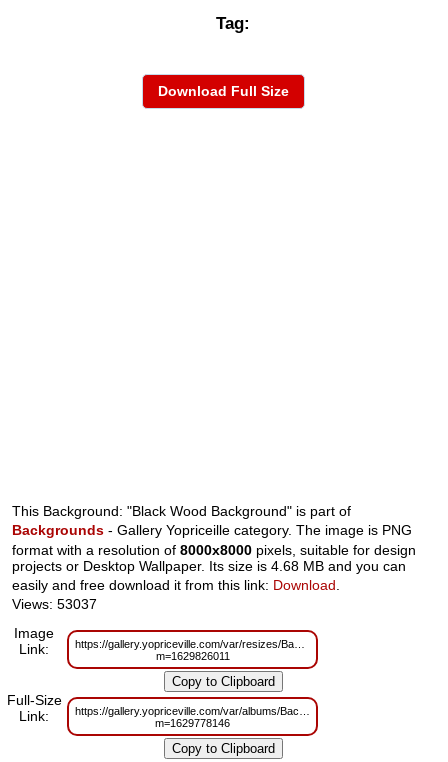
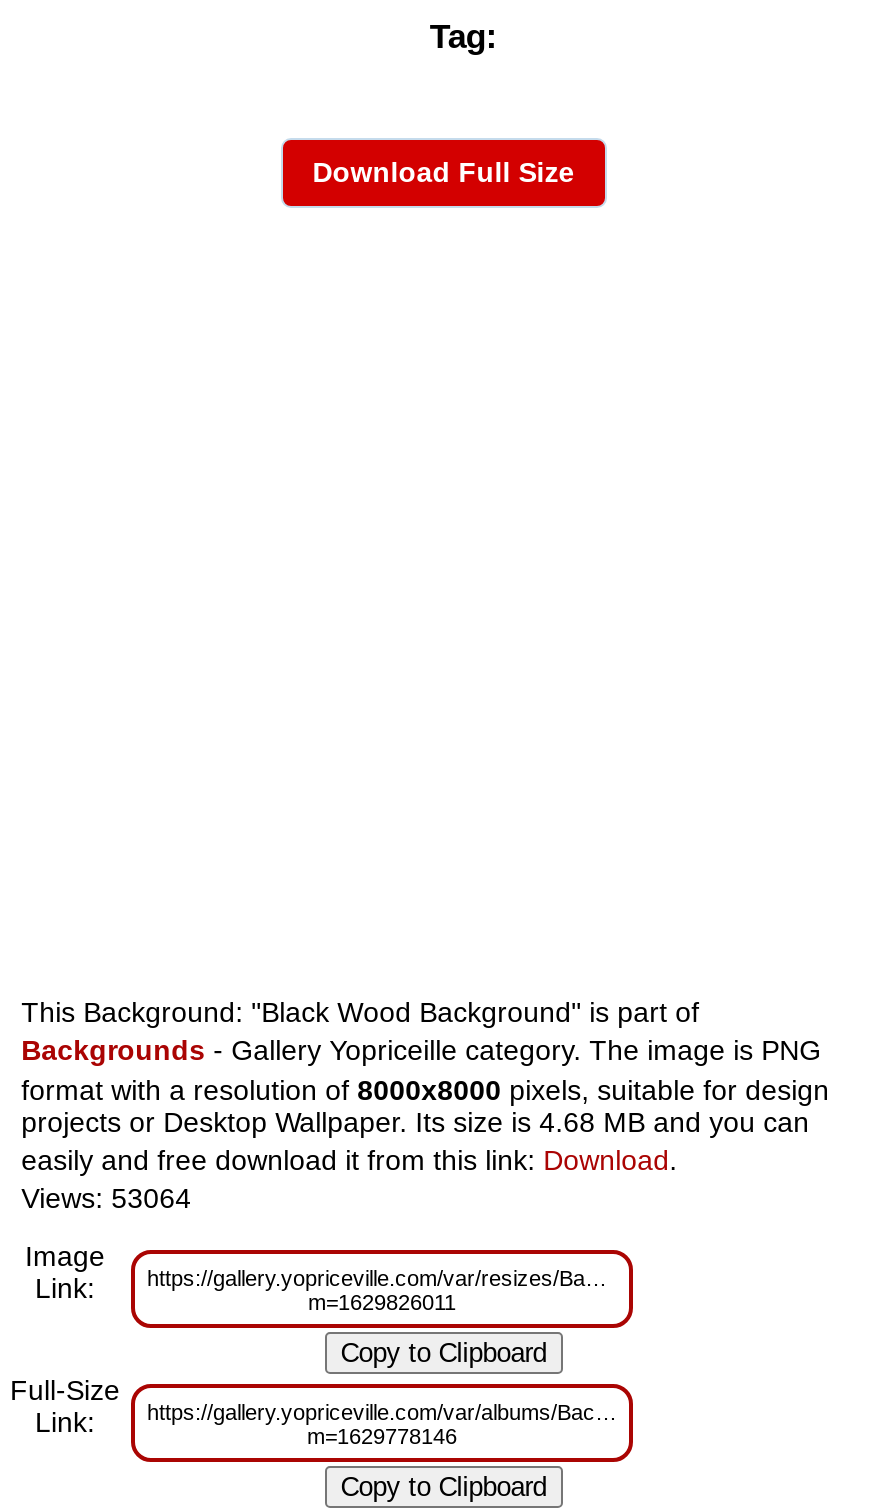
- Views: 53037
+ Views: 53064
